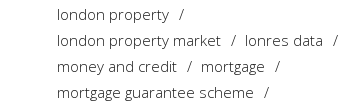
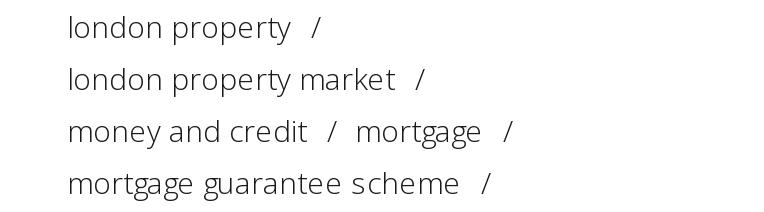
- lonres data
